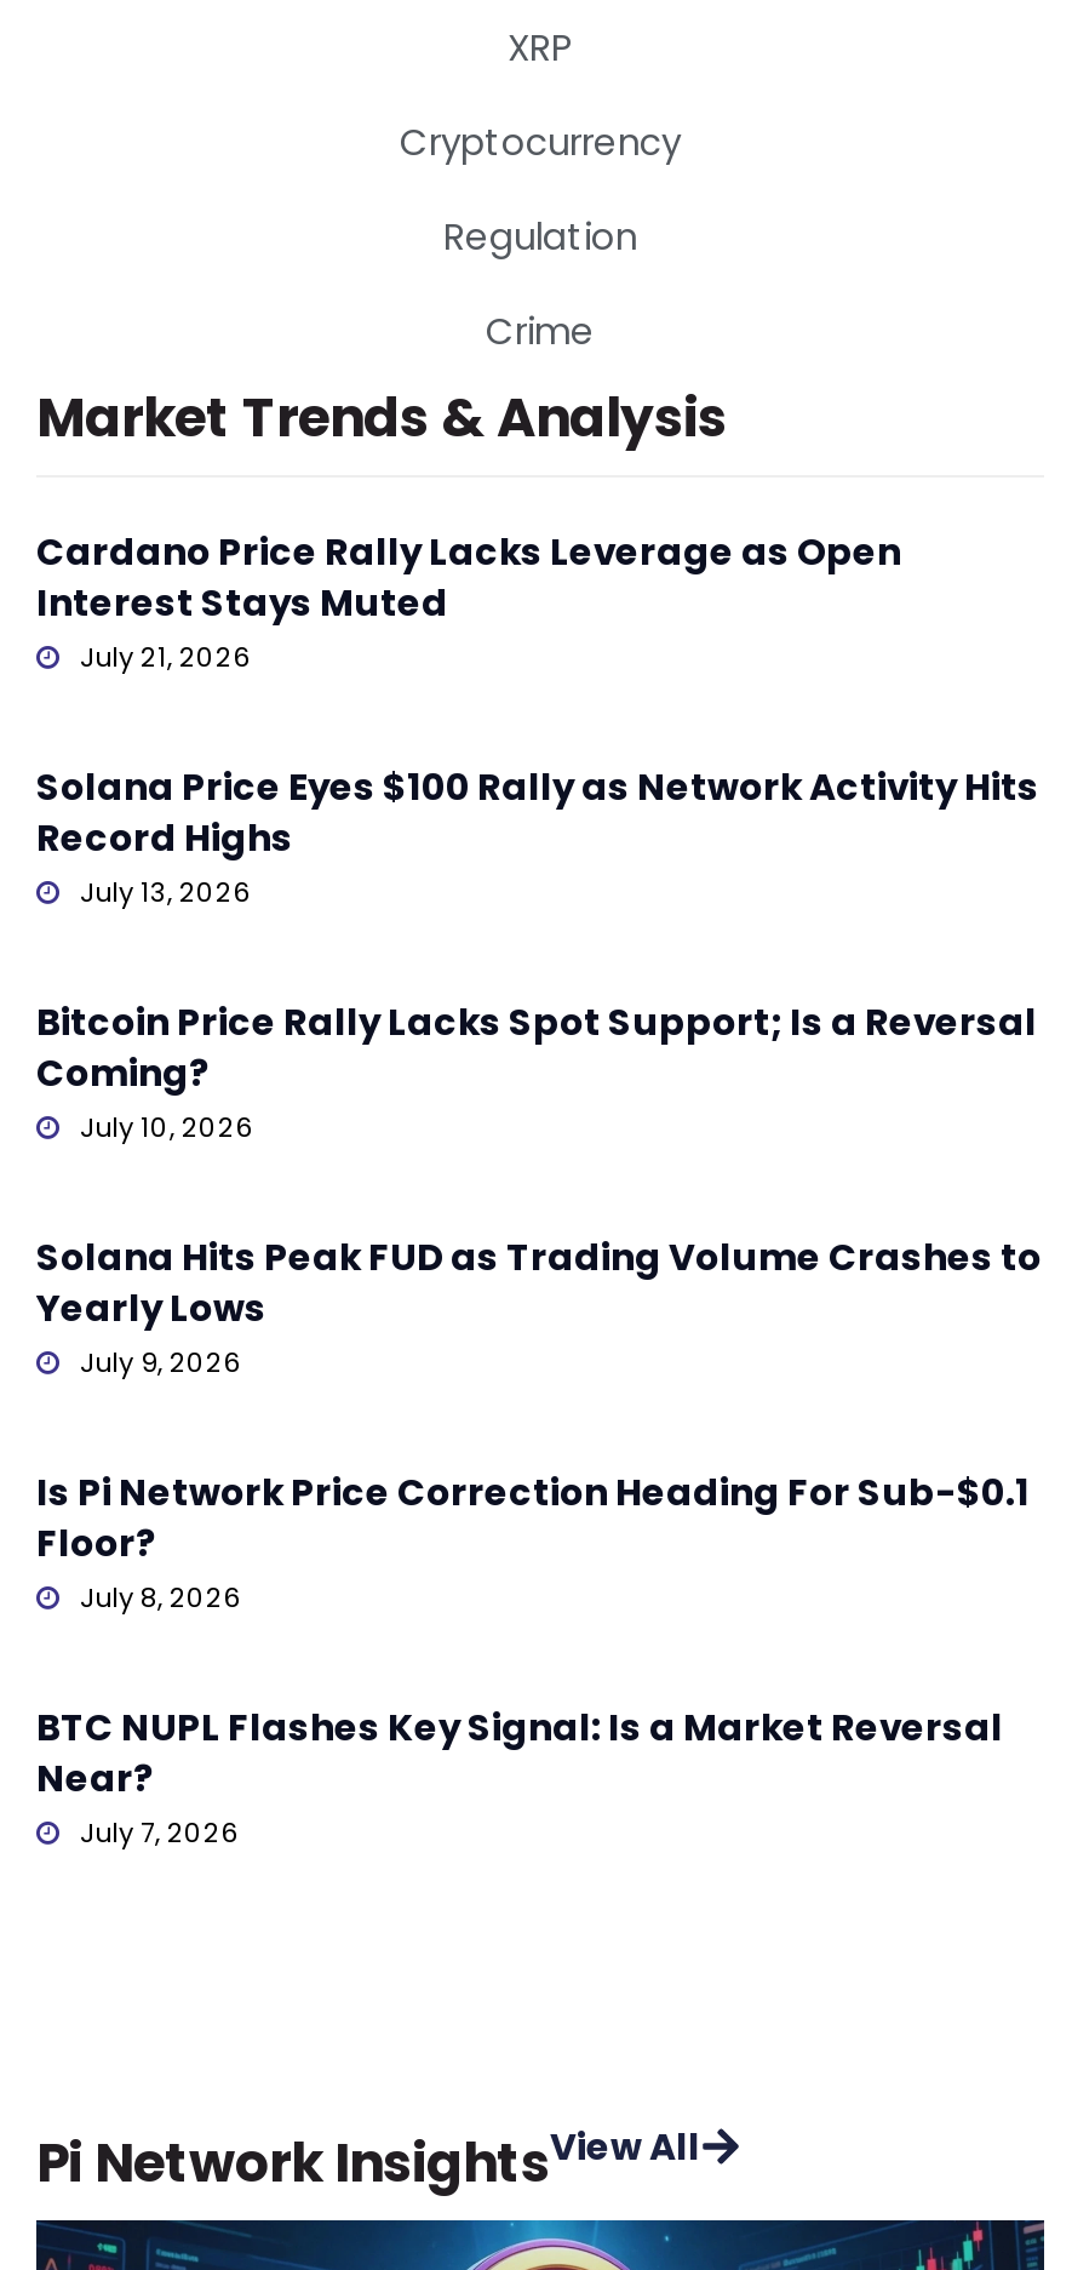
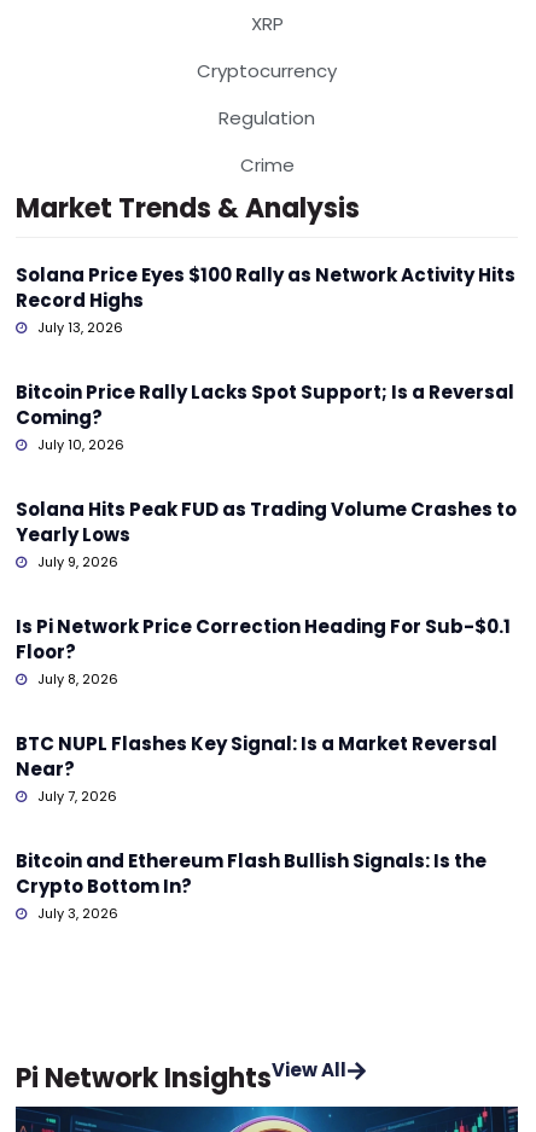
- Cardano Price Rally Lacks Leverage as Open
- Interest Stays Muted
- July 21, 2026

moved up: Solana Price Eyes $100 Rally as Network Activity Hits | Record Highs | July 13, 2026 | ... | Near? | July 7, 2026

+ Bitcoin and Ethereum Flash Bullish Signals: Is the
+ Crypto Bottom In?
+ July 3, 2026
